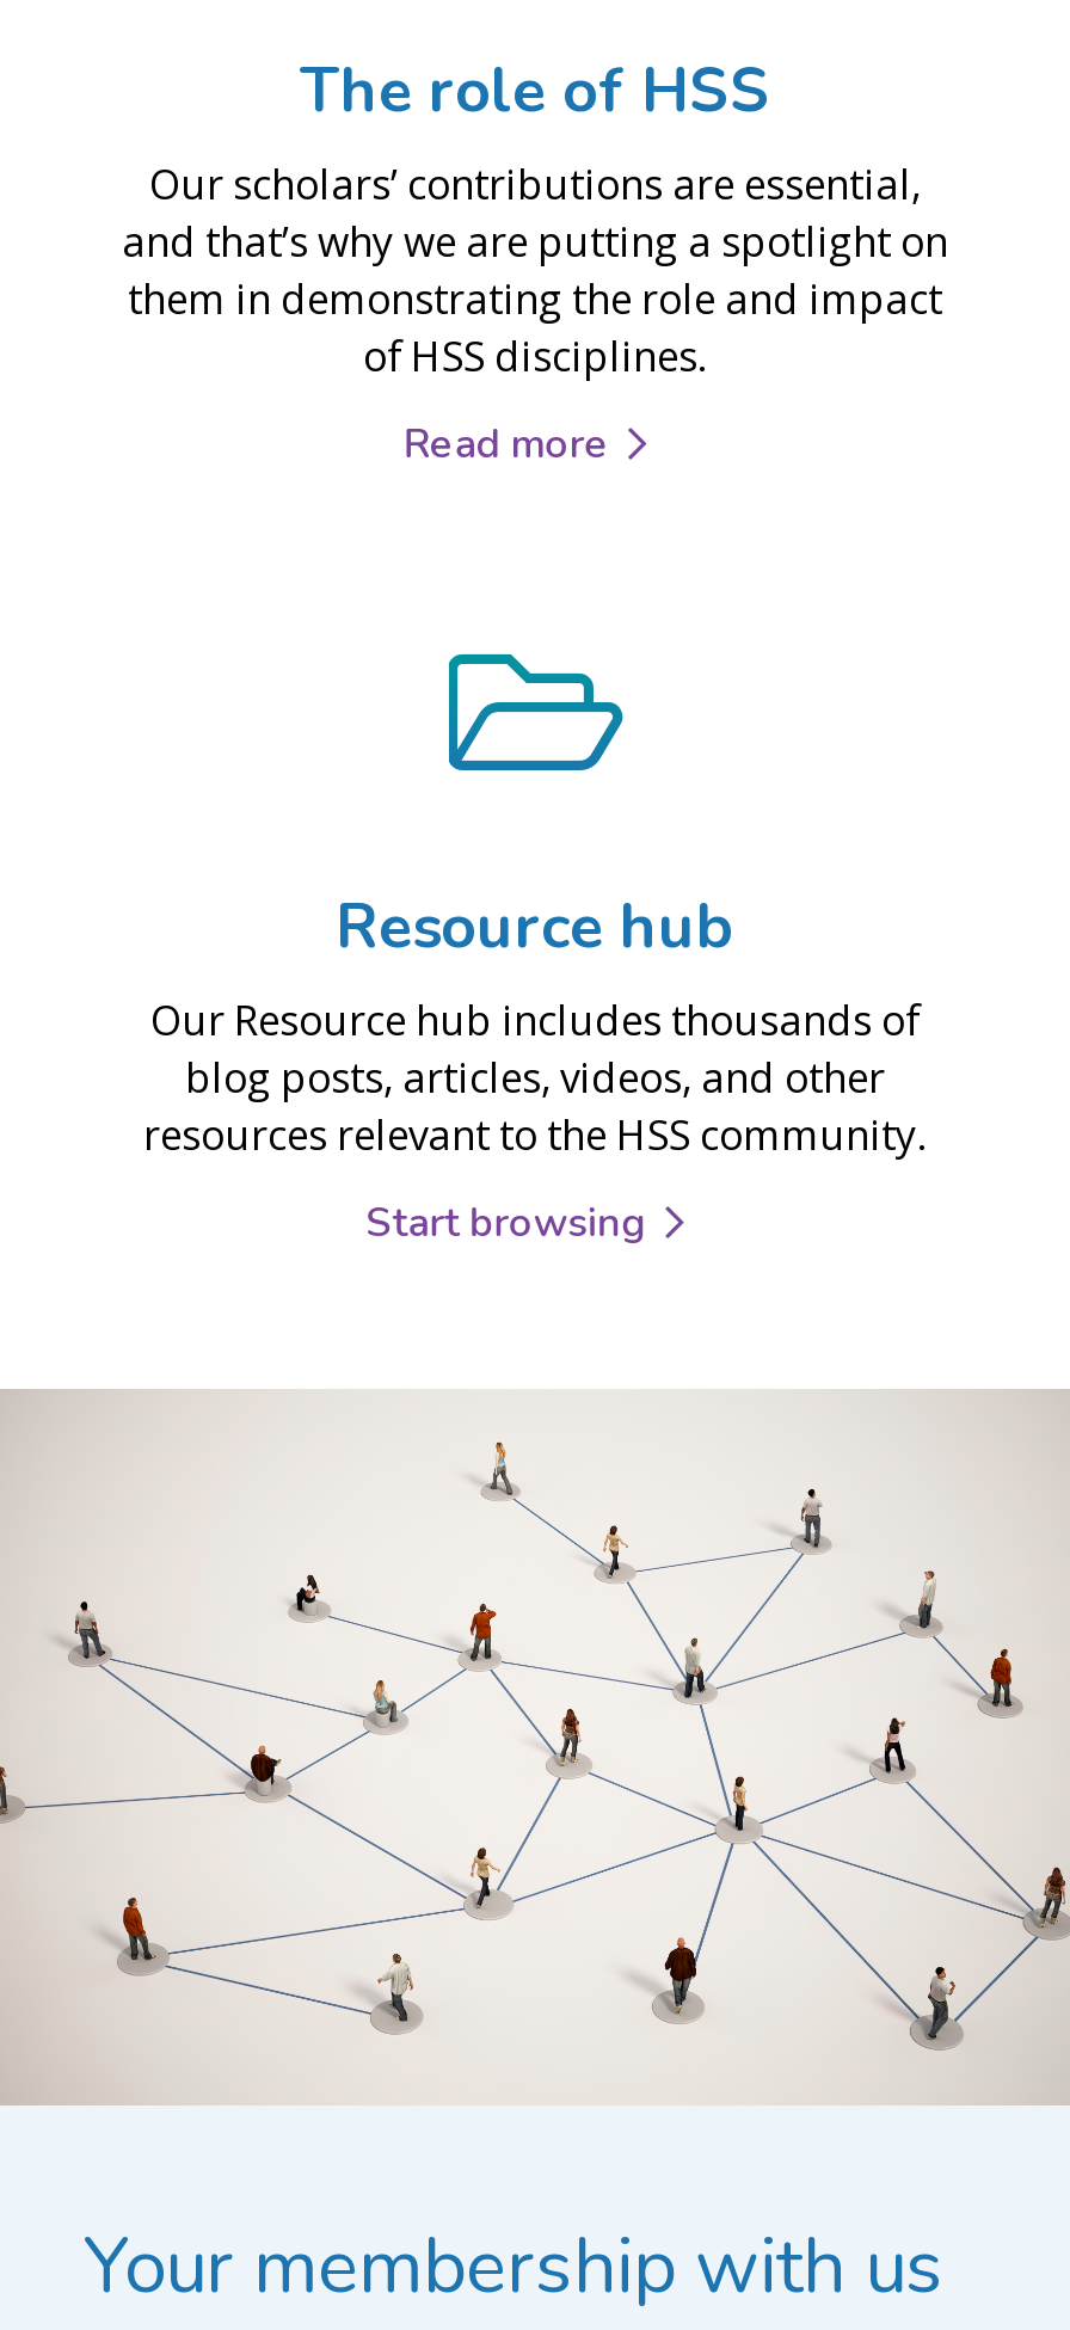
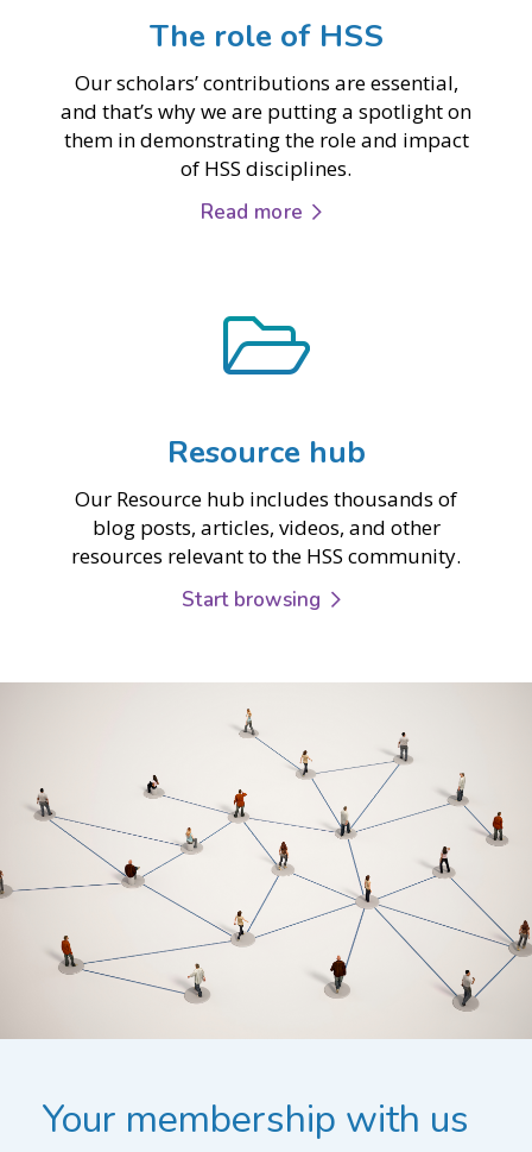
- [image]
+ [image]
